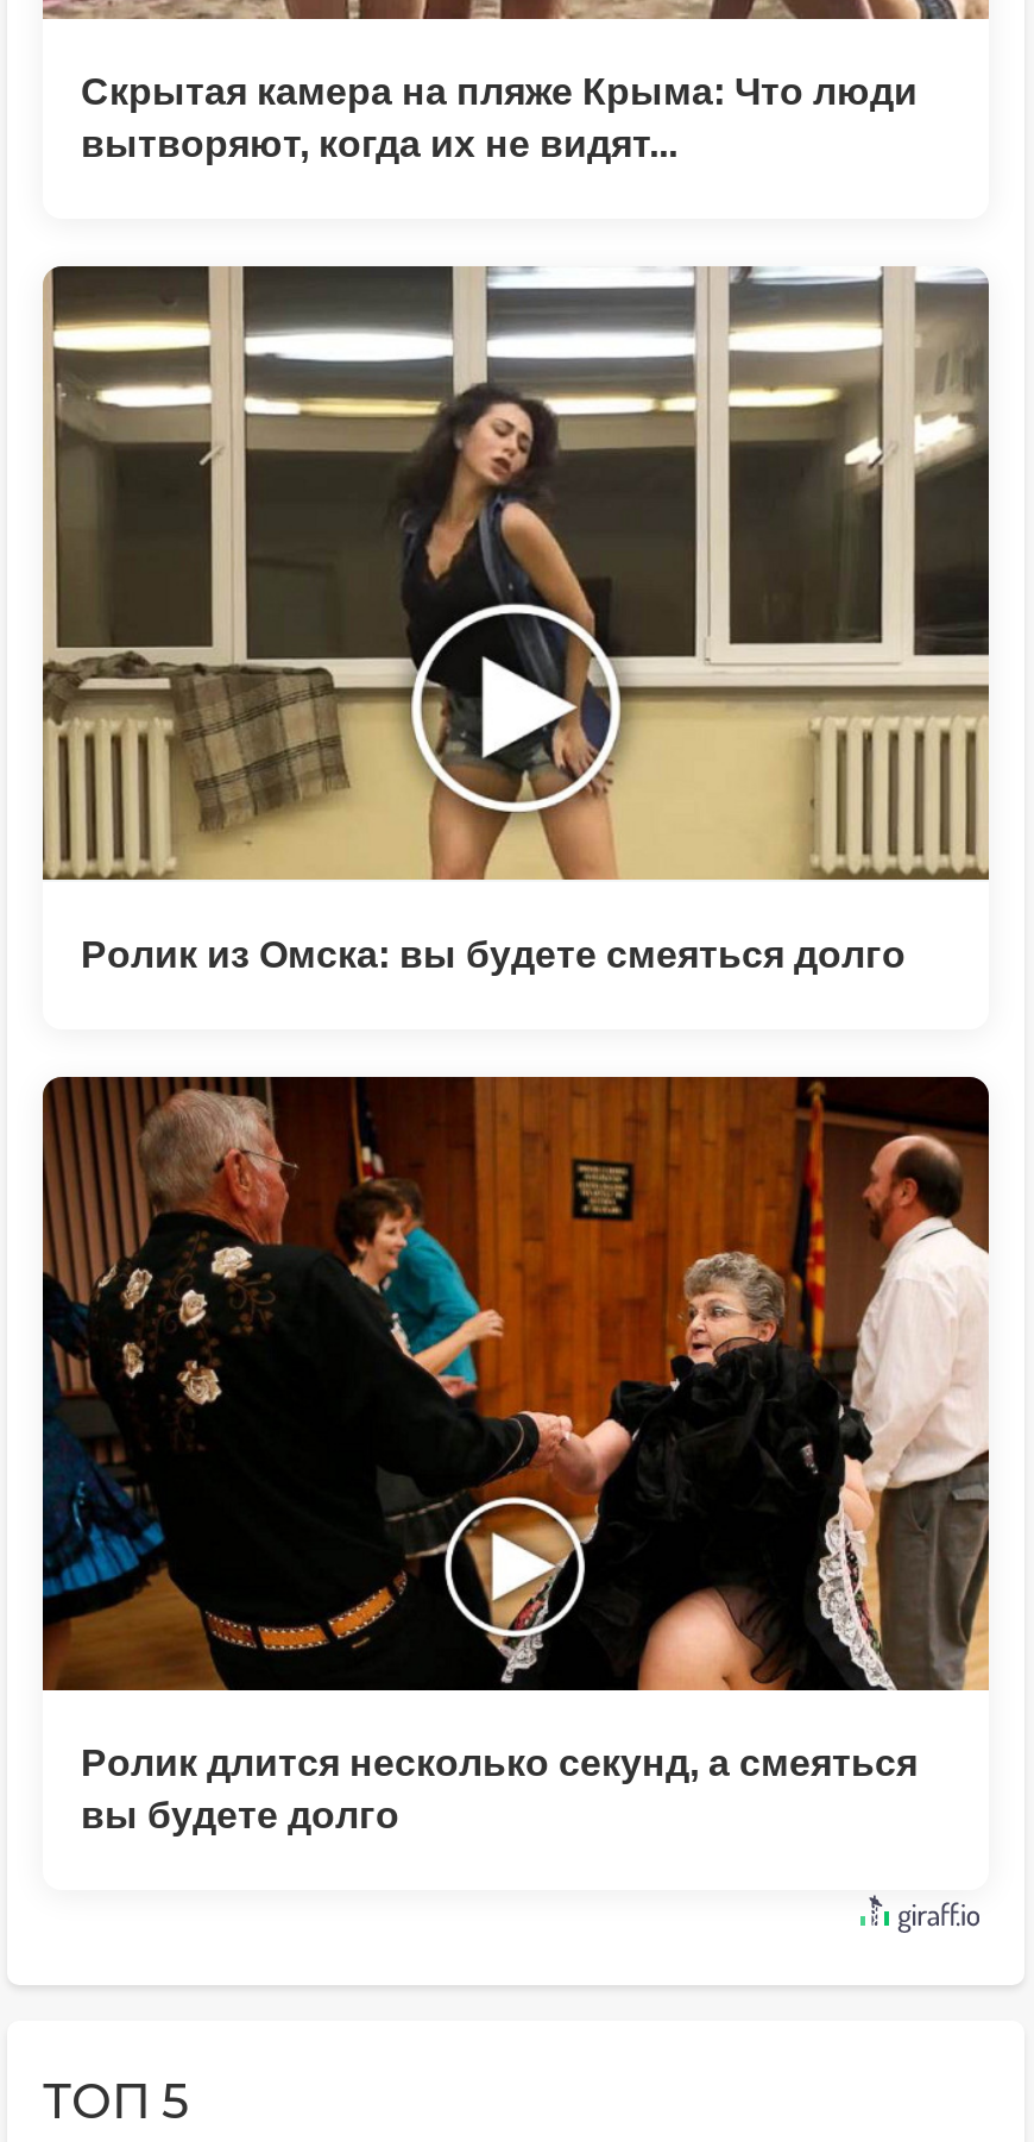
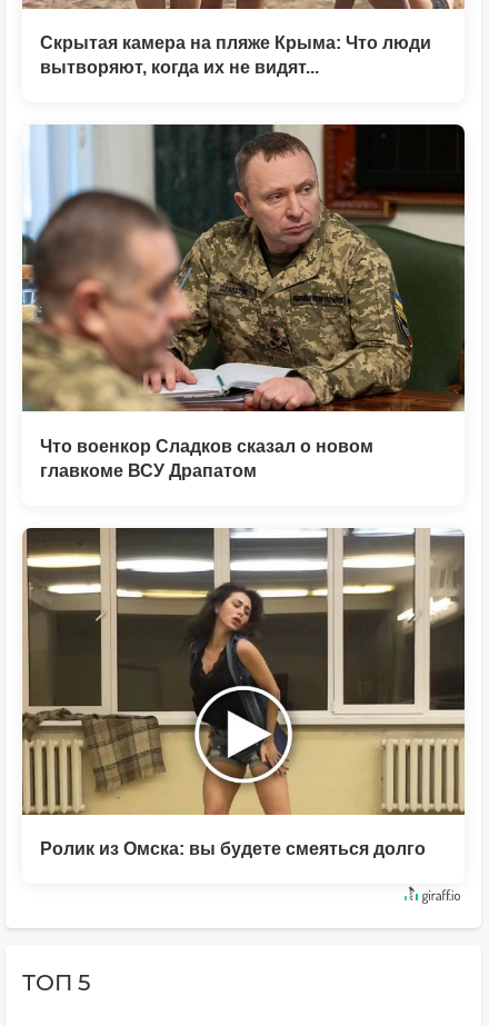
+ [image]
+ Что военкор Сладков сказал о новом
+ главкоме ВСУ Драпатом

moved down: [image] | Ролик из Омска: вы будете смеяться долго

- [image]
- Ролик длится несколько секунд, а смеяться
- вы будете долго
